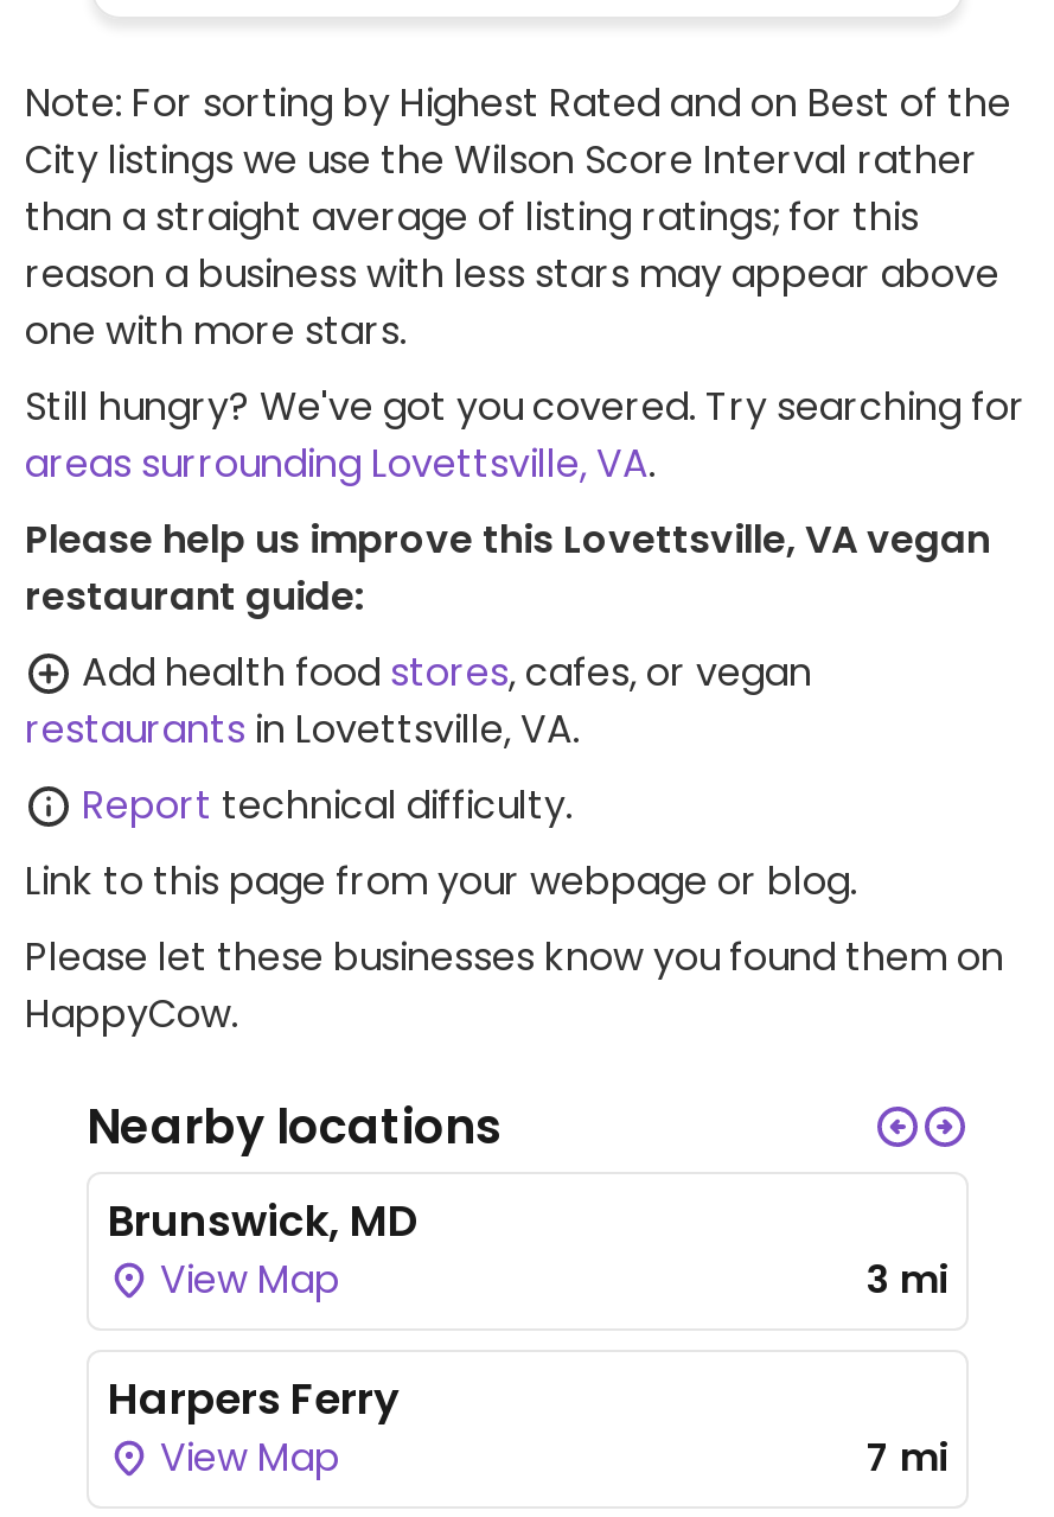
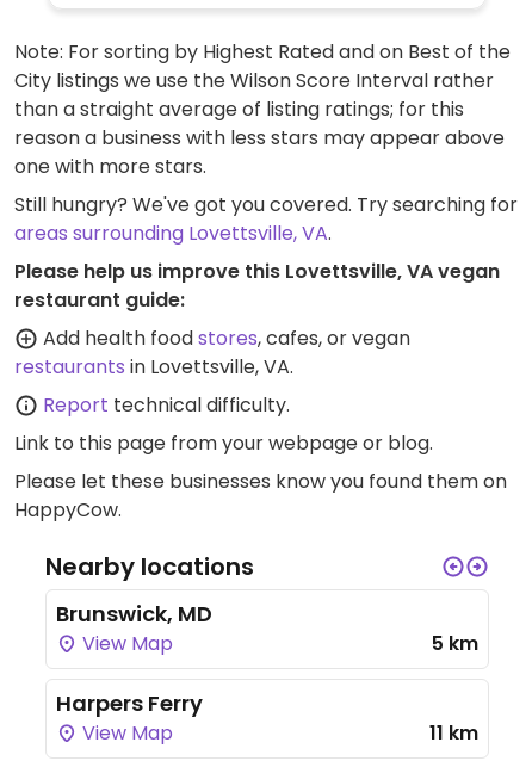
- 3 mi
+ 5 km

- 7 mi
+ 11 km
